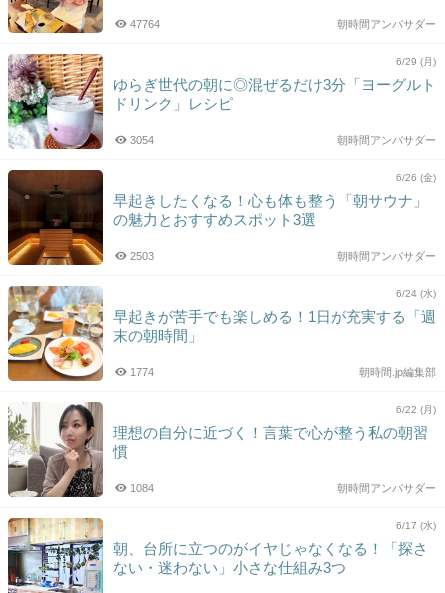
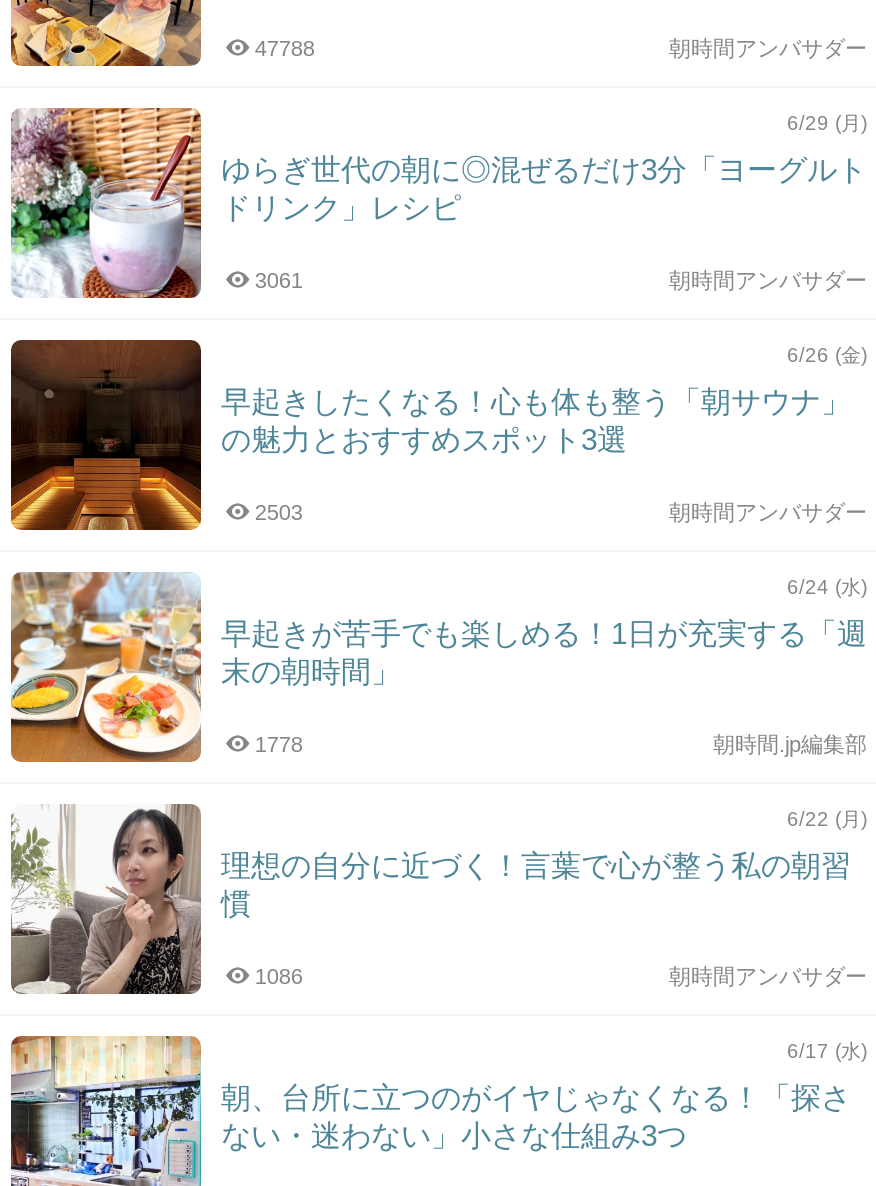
- 47764
+ 47788

- 3054
+ 3061

- 1774
+ 1778

- 1084
+ 1086
